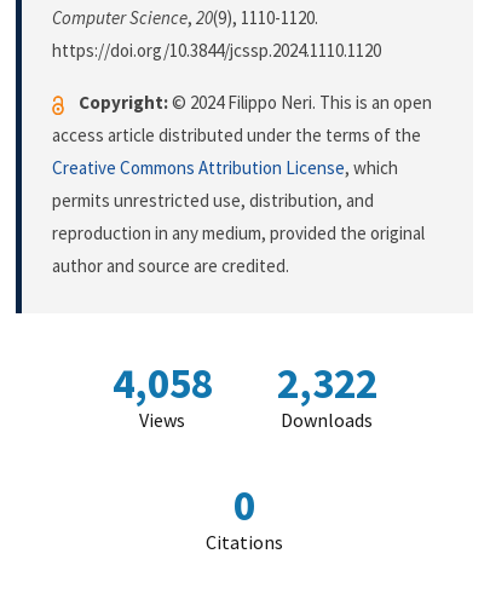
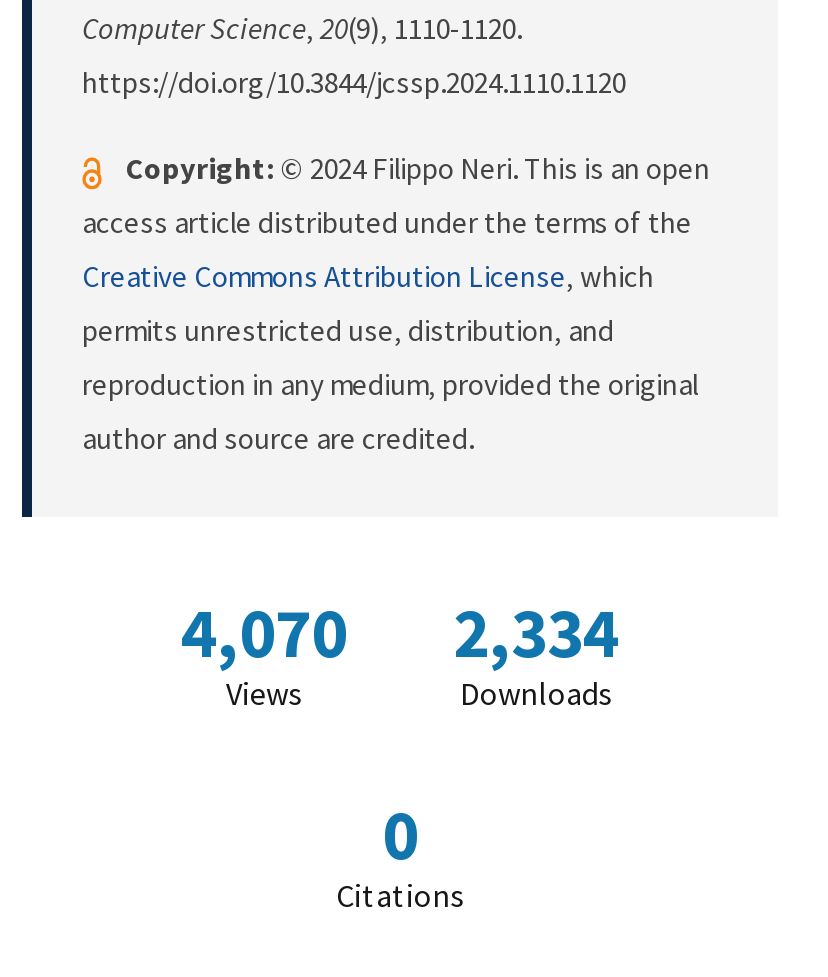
- 4,058
+ 4,070

- 2,322
+ 2,334
